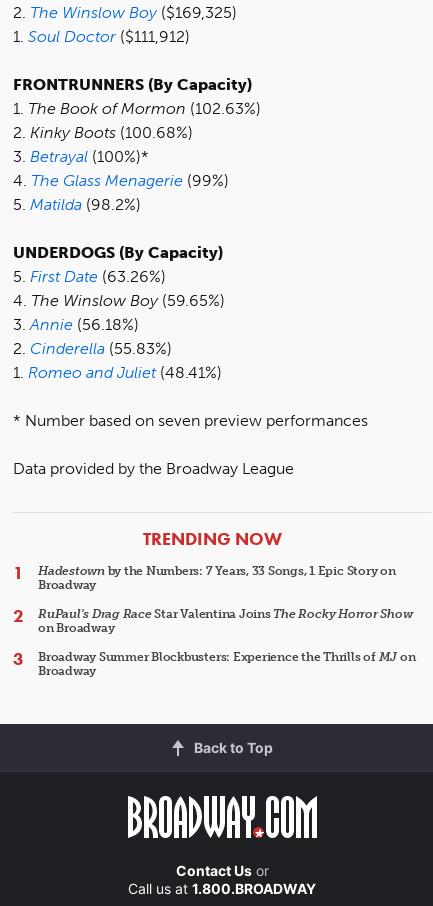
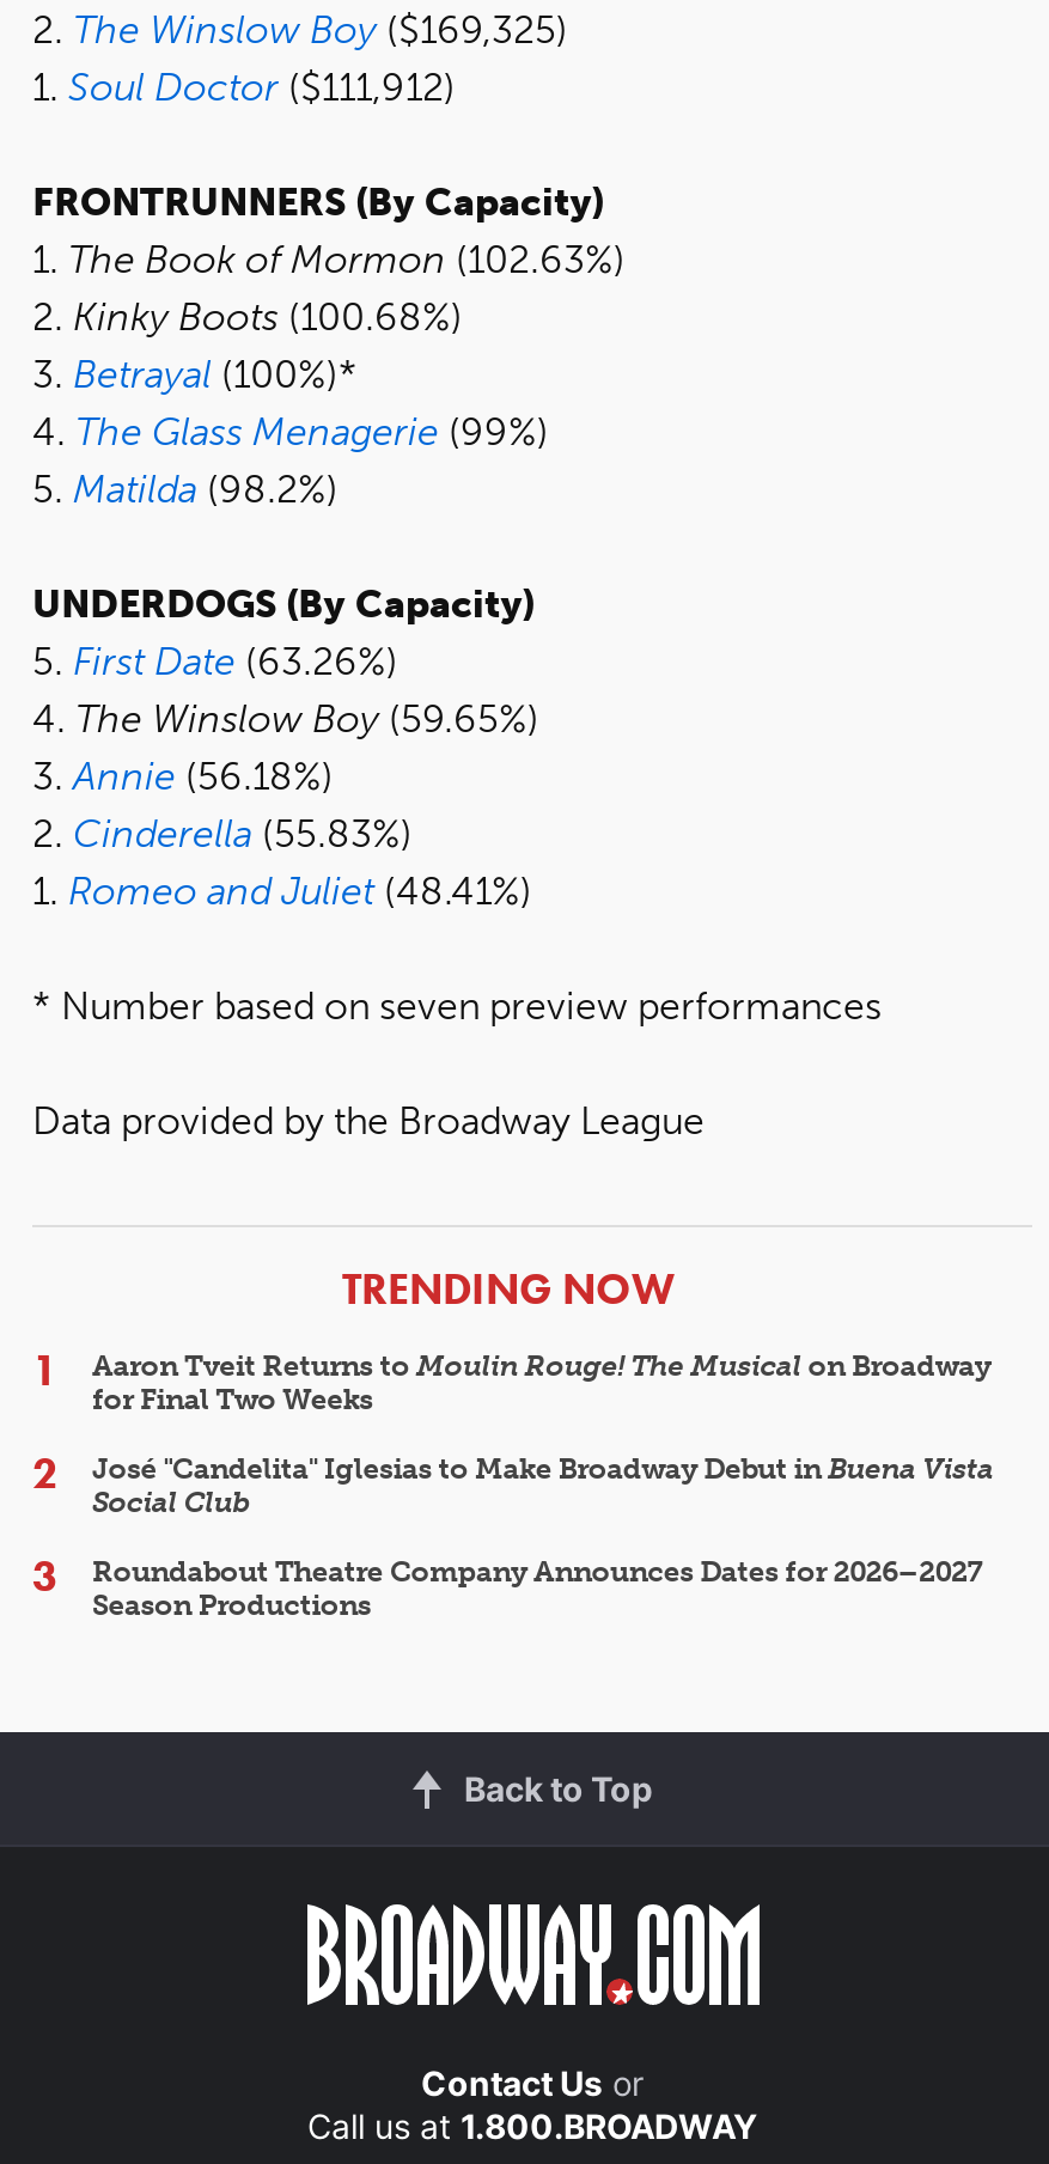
- Hadestown by the Numbers: 7 Years, 33 Songs, 1 Epic Story on
- Broadway
+ Aaron Tveit Returns to Moulin Rouge! The Musical on Broadway
+ for Final Two Weeks

- RuPaul's Drag Race Star Valentina Joins The Rocky Horror Show
- on Broadway
+ José "Candelita" Iglesias to Make Broadway Debut in Buena Vista
+ Social Club

- Broadway Summer Blockbusters: Experience the Thrills of MJ on
- Broadway
+ Roundabout Theatre Company Announces Dates for 2026–2027
+ Season Productions
